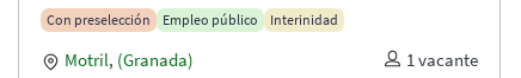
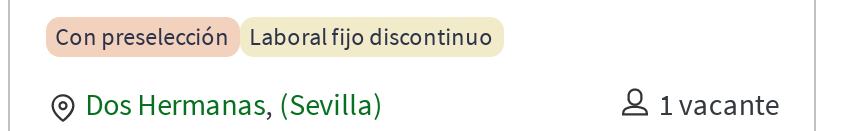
- Empleo público
- Interinidad
+ Laboral fijo discontinuo

- Motril, (Granada)
+ Dos Hermanas, (Sevilla)
